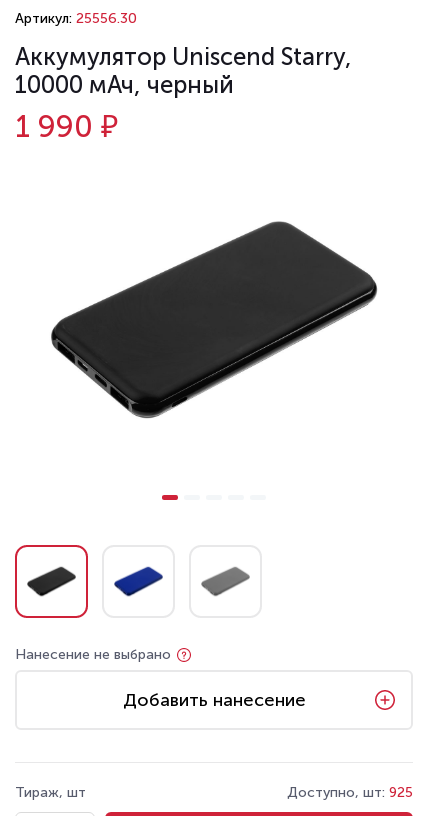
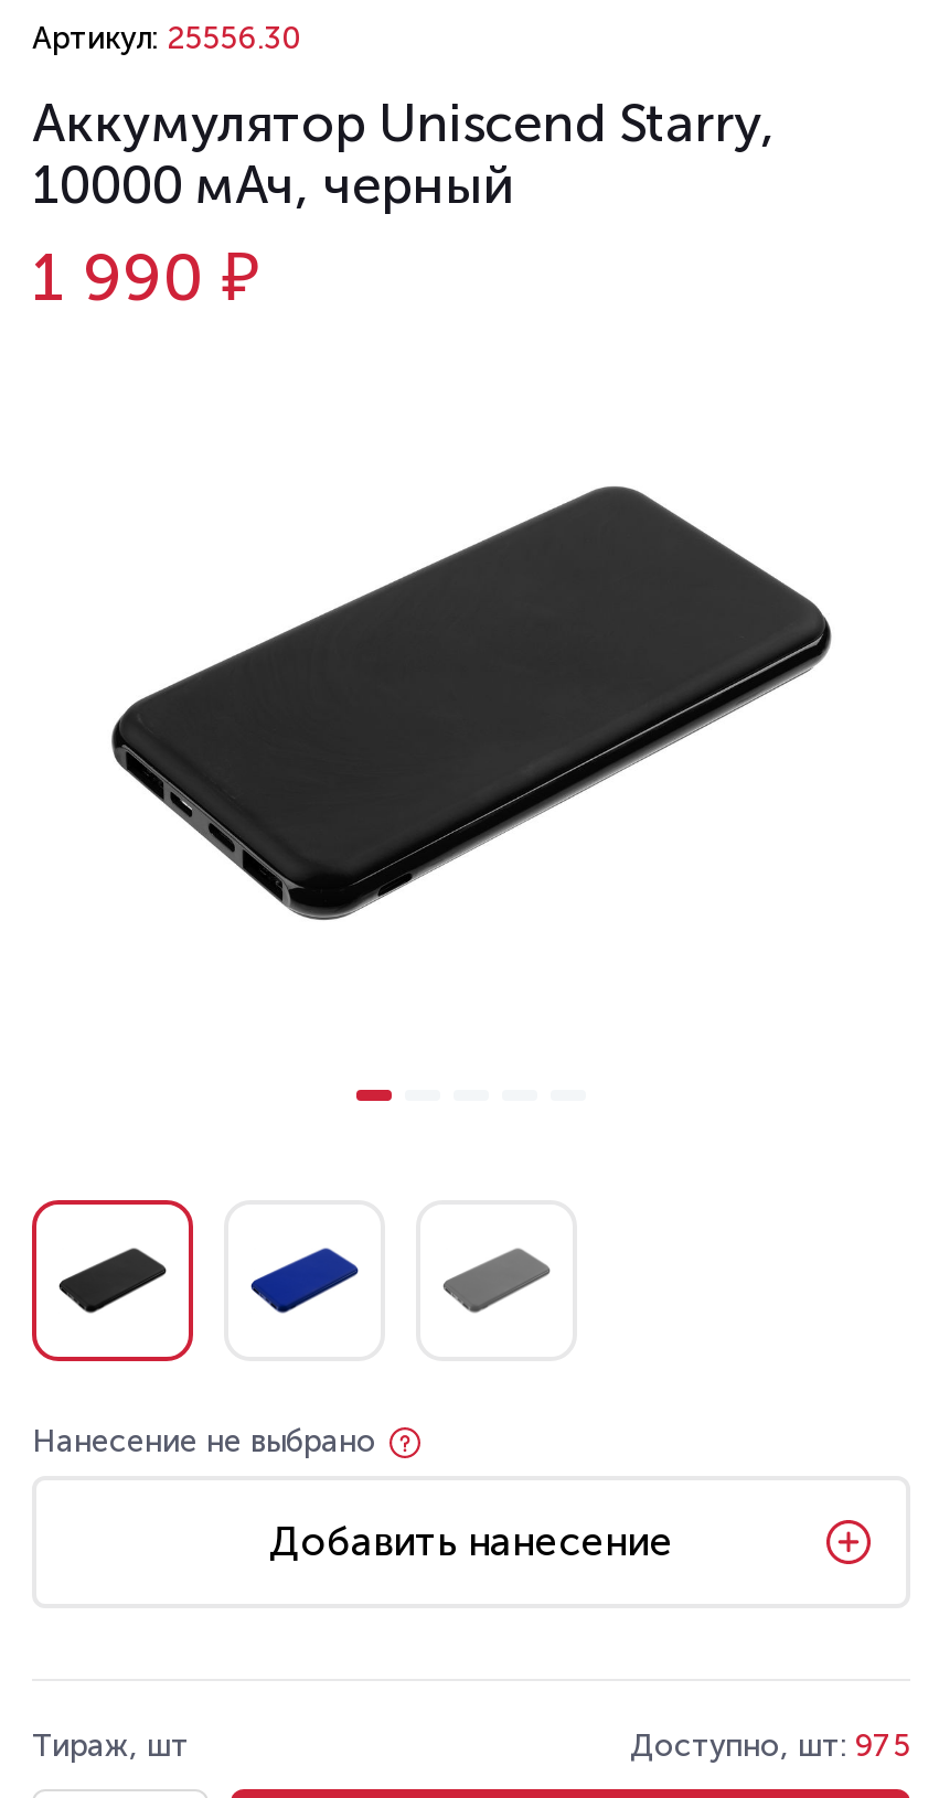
- Доступно, шт: 925
+ Доступно, шт: 975
